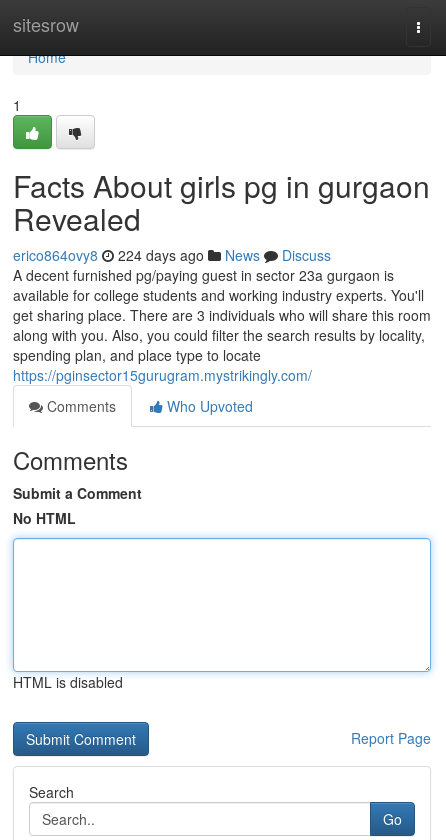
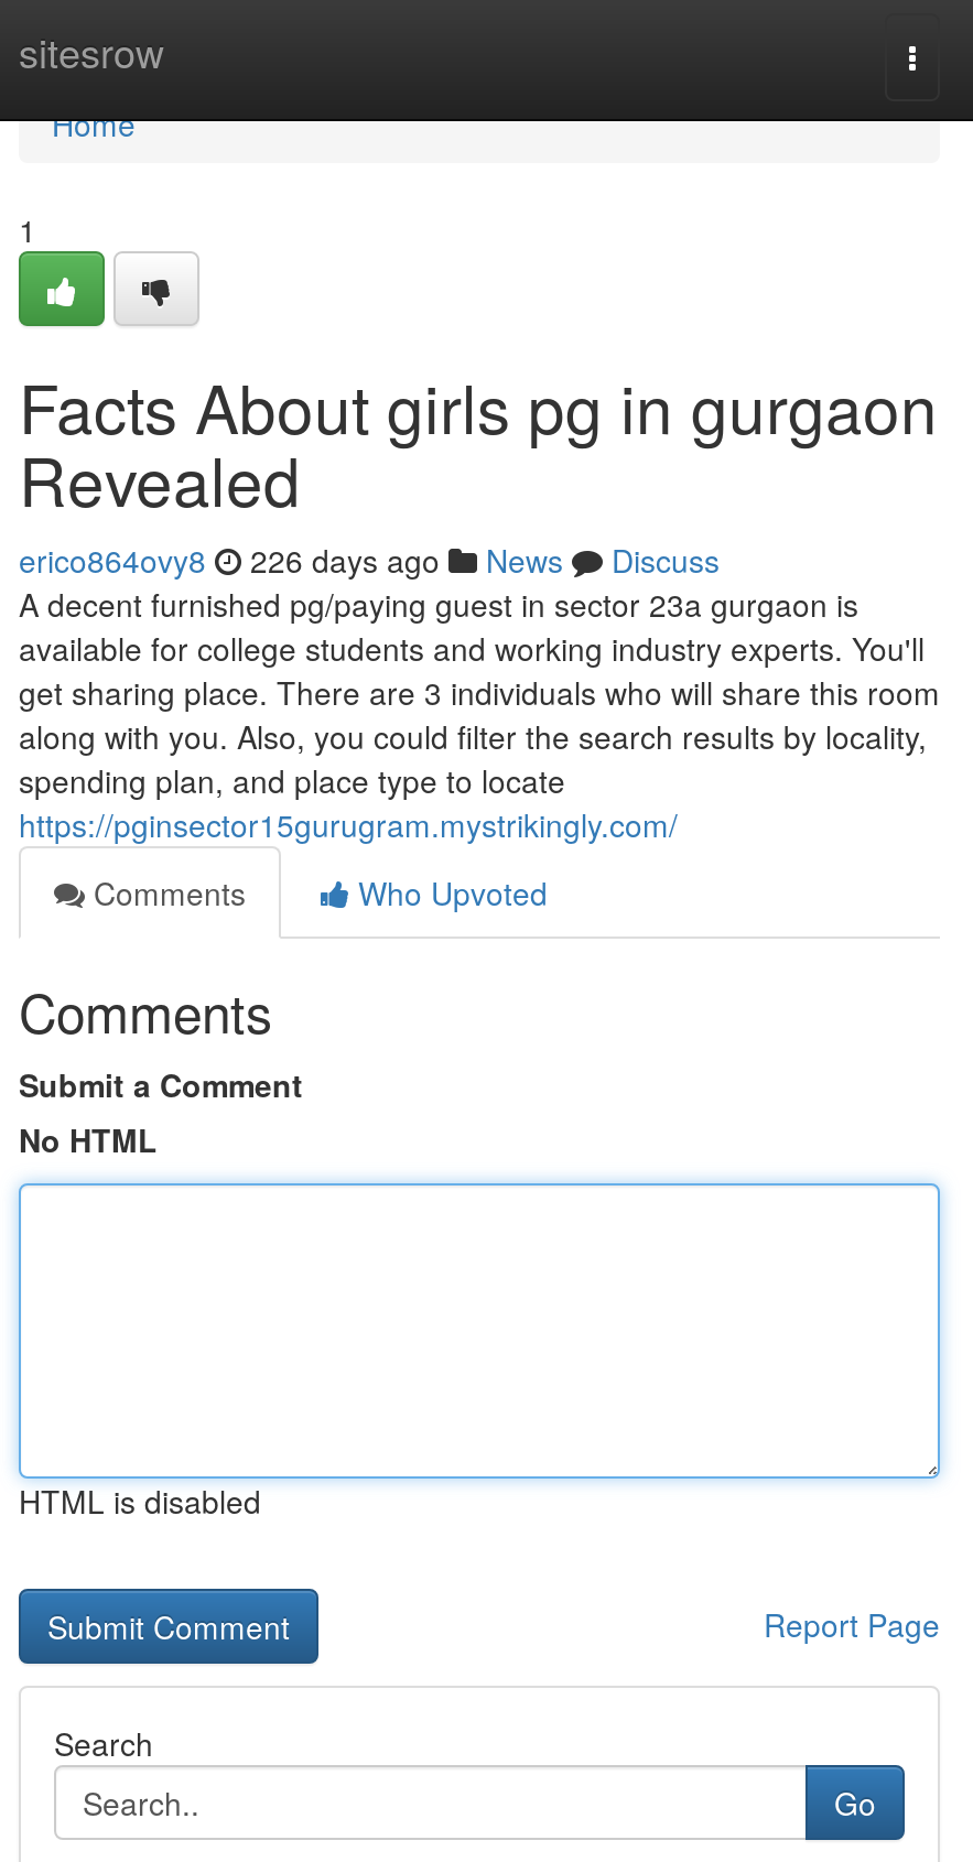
- erico864ovy8 224 days ago News Discuss
+ erico864ovy8 226 days ago News Discuss
